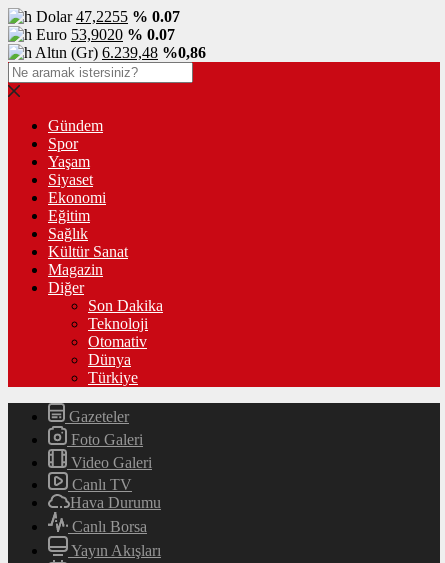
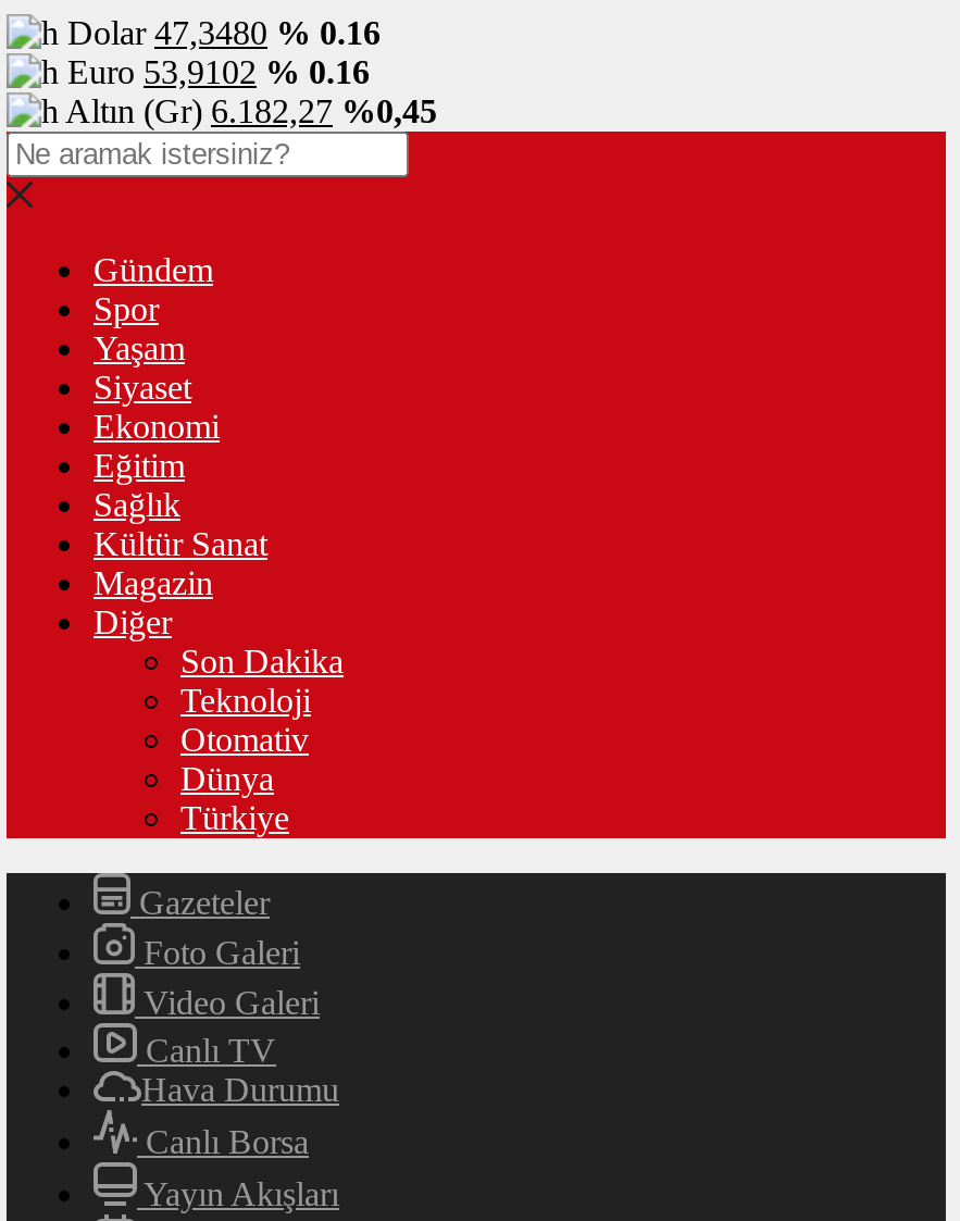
- Dolar 47,2255 % 0.07
+ Dolar 47,3480 % 0.16

- Euro 53,9020 % 0.07
+ Euro 53,9102 % 0.16

- Altın (Gr) 6.239,48 %0,86
+ Altın (Gr) 6.182,27 %0,45
